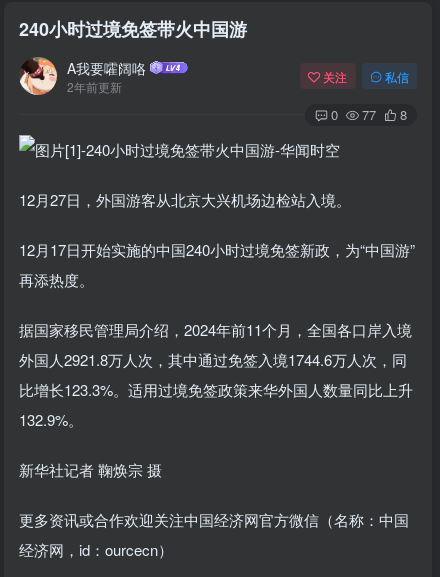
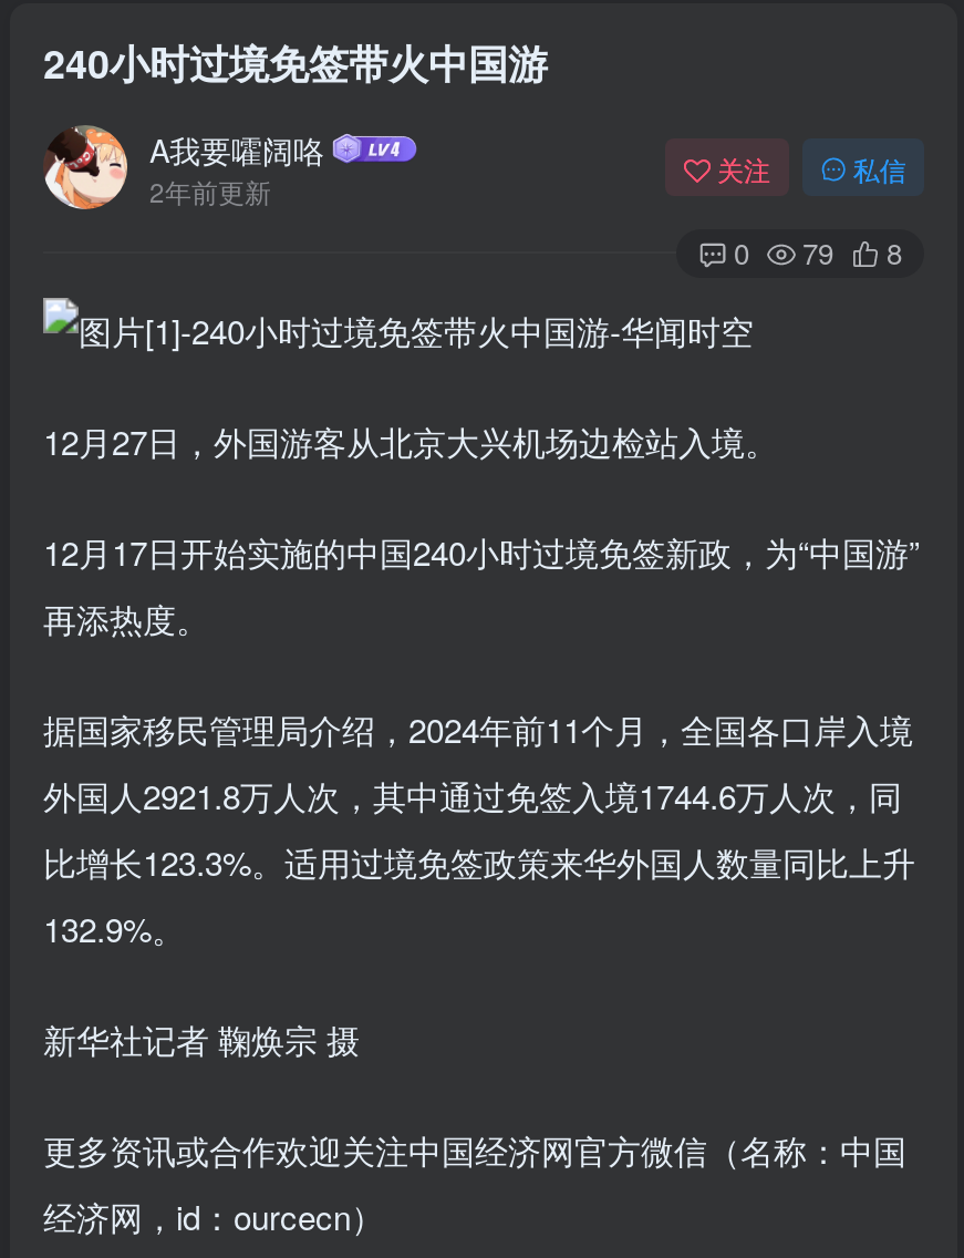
- 0 77 8
+ 0 79 8
